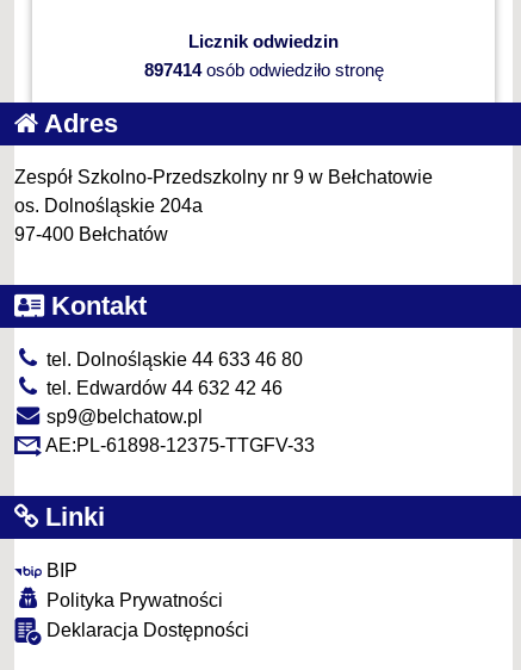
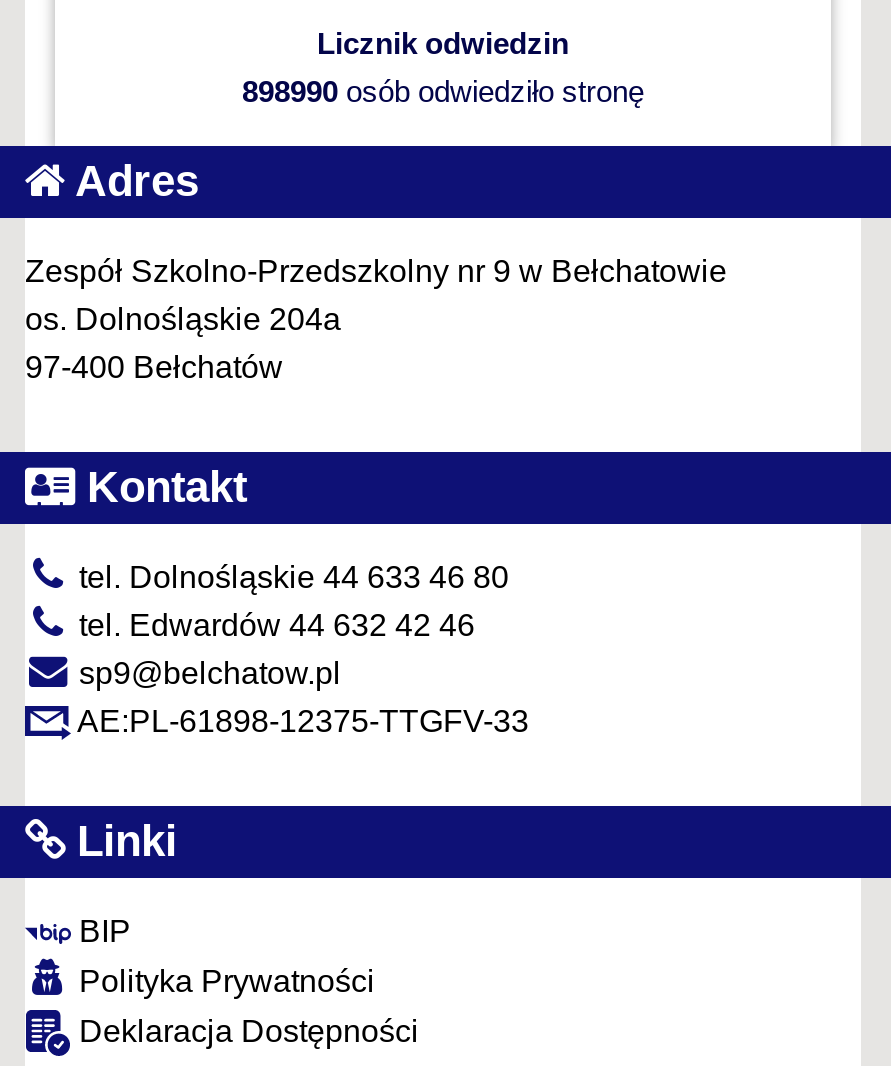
- 897414 osób odwiedziło stronę
+ 898990 osób odwiedziło stronę
